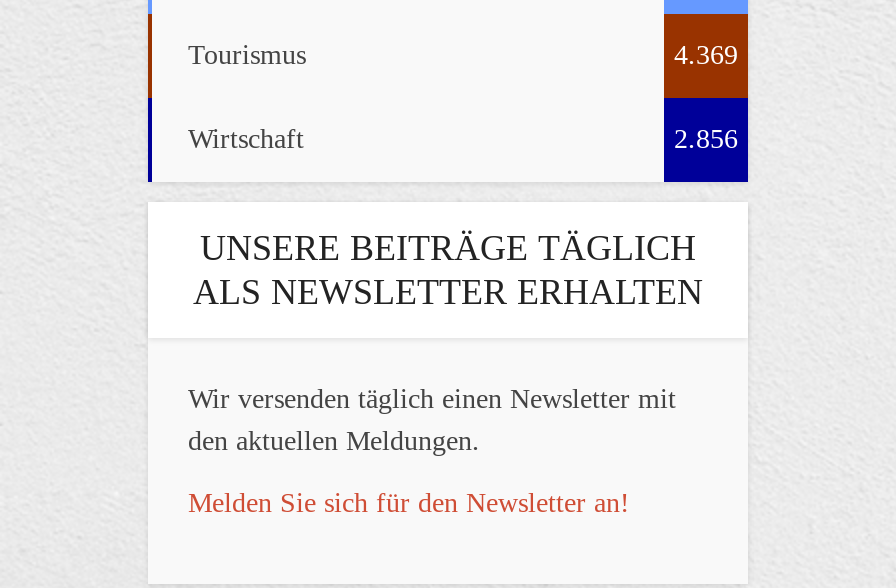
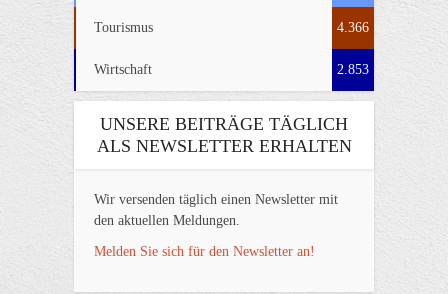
- 4.369
+ 4.366

- 2.856
+ 2.853
